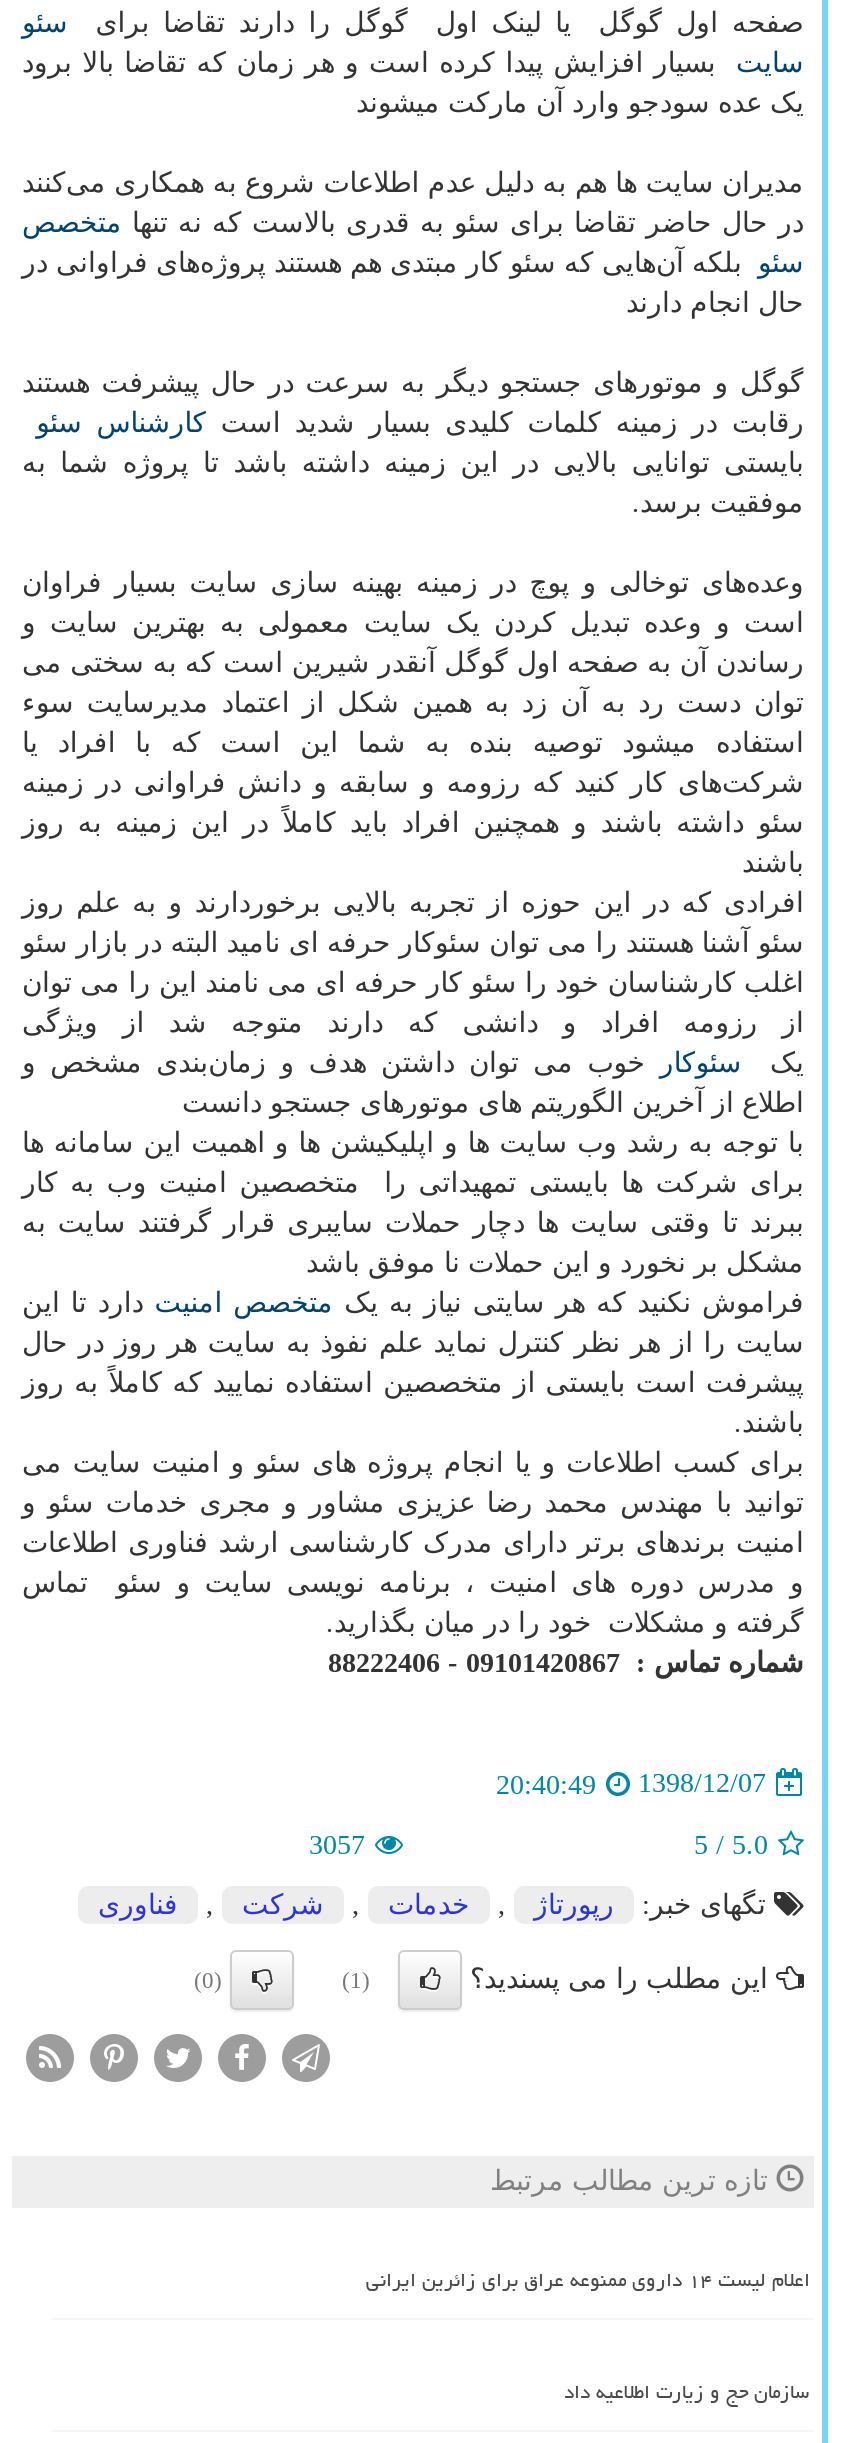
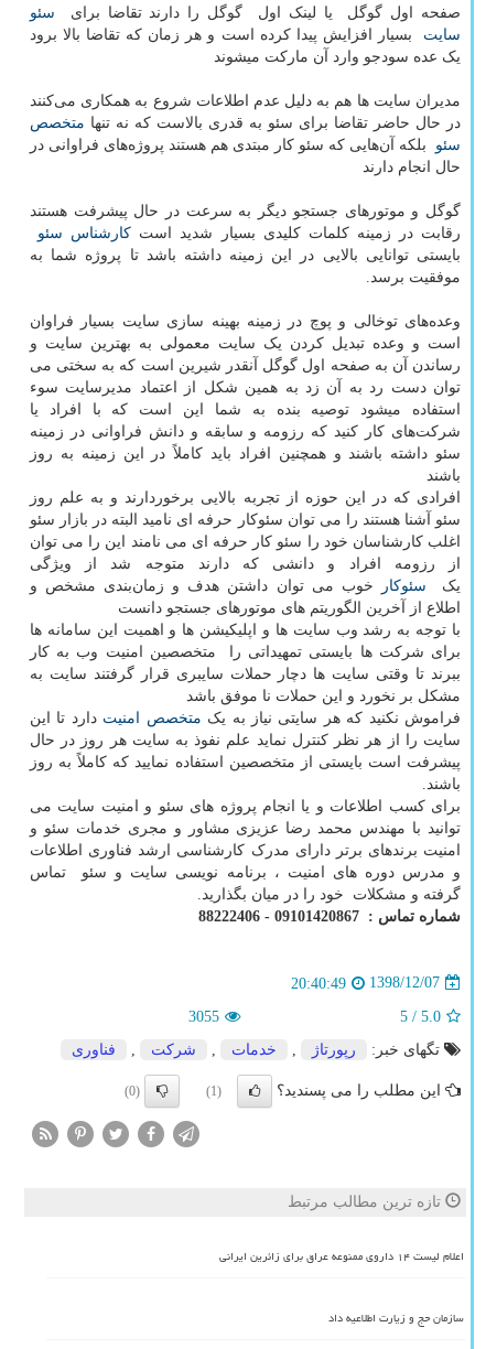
- 3057
+ 3055
